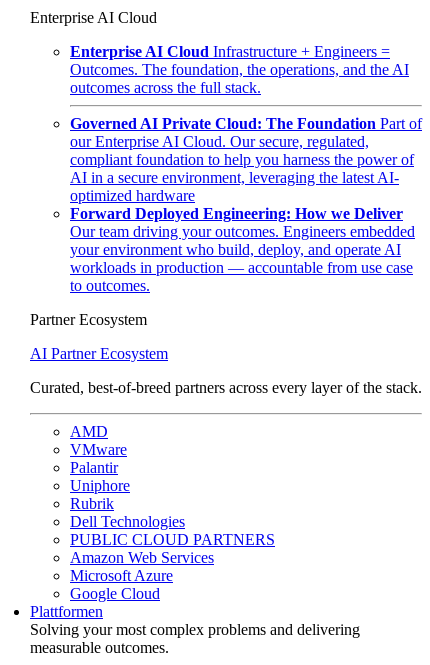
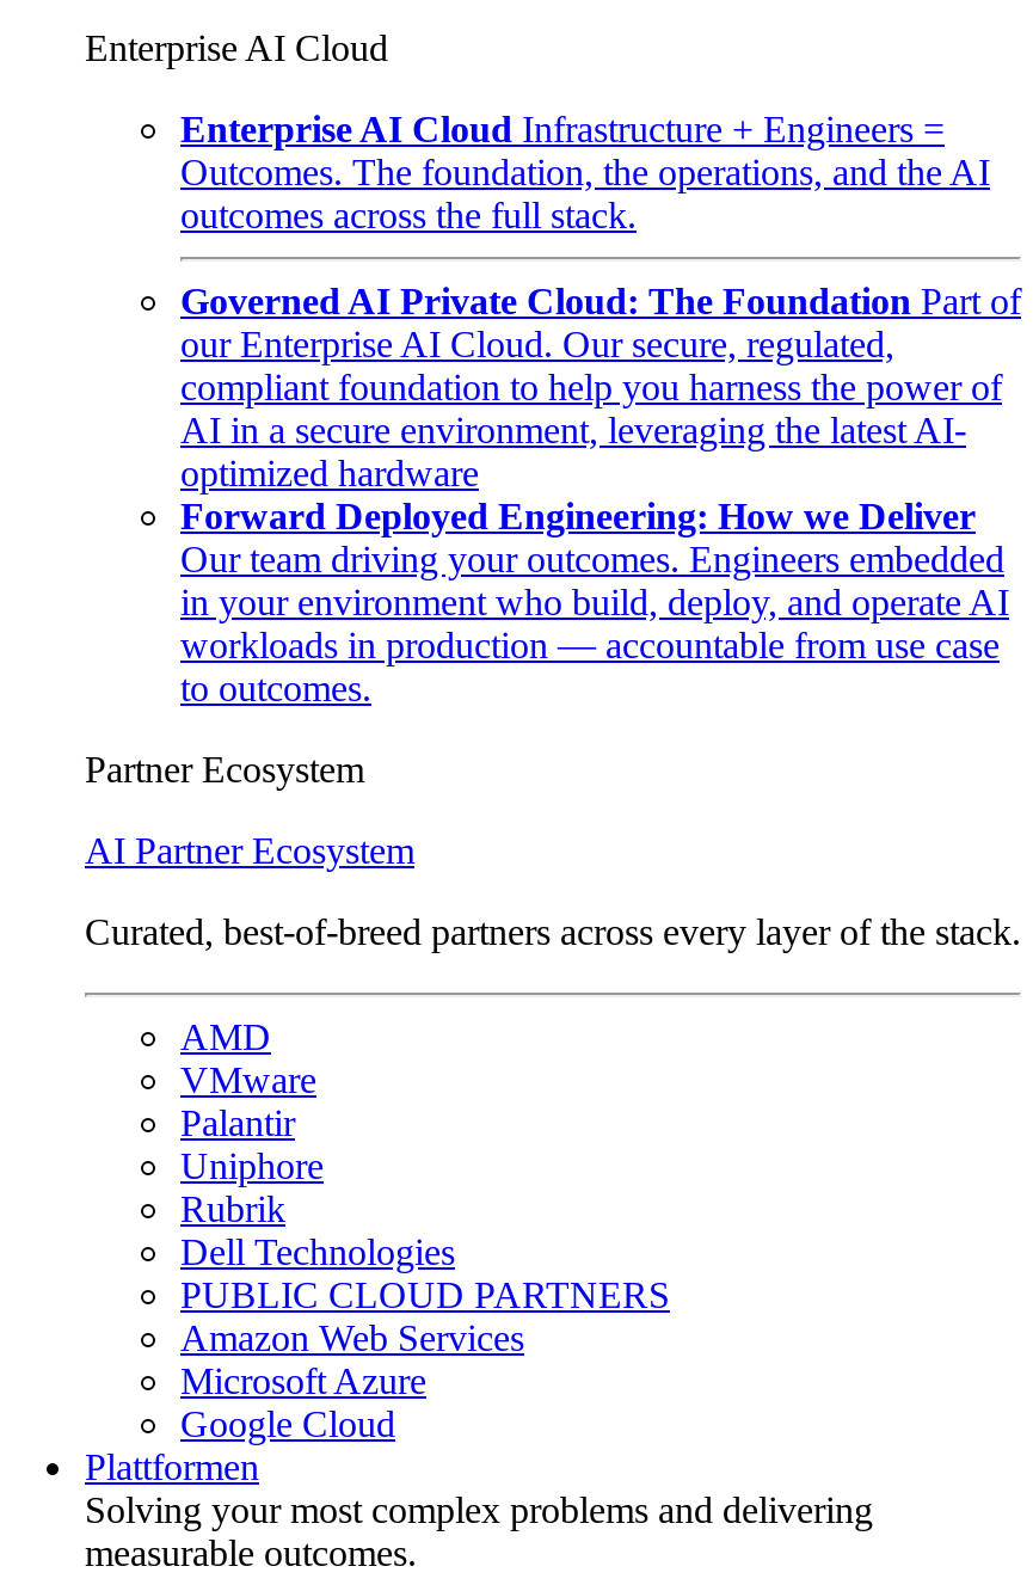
- your environment who build, deploy, and operate AI
+ in your environment who build, deploy, and operate AI
